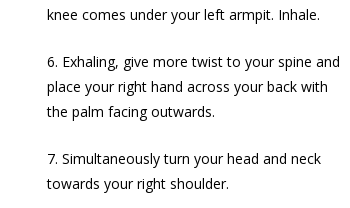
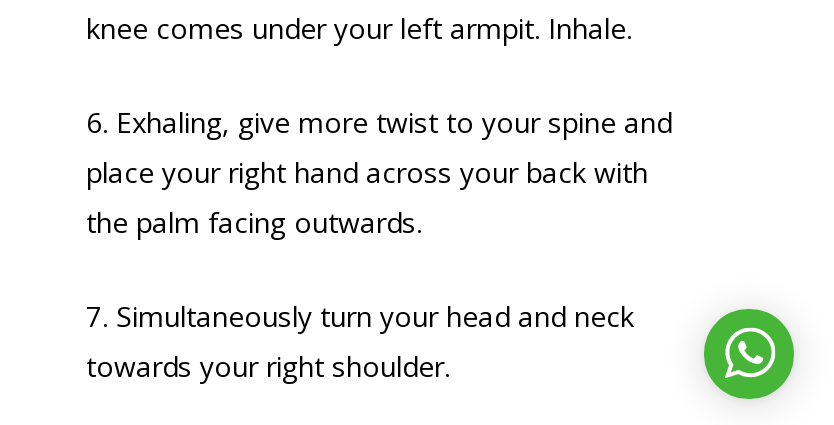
+ [image]
